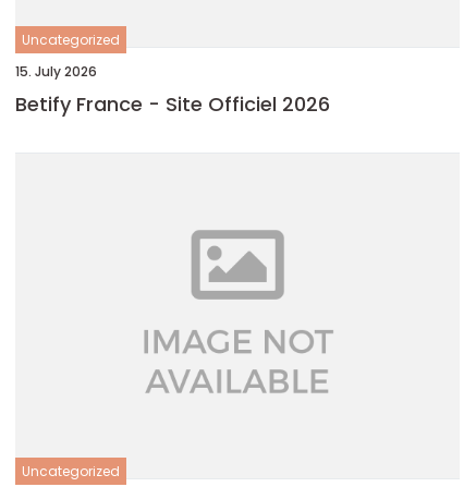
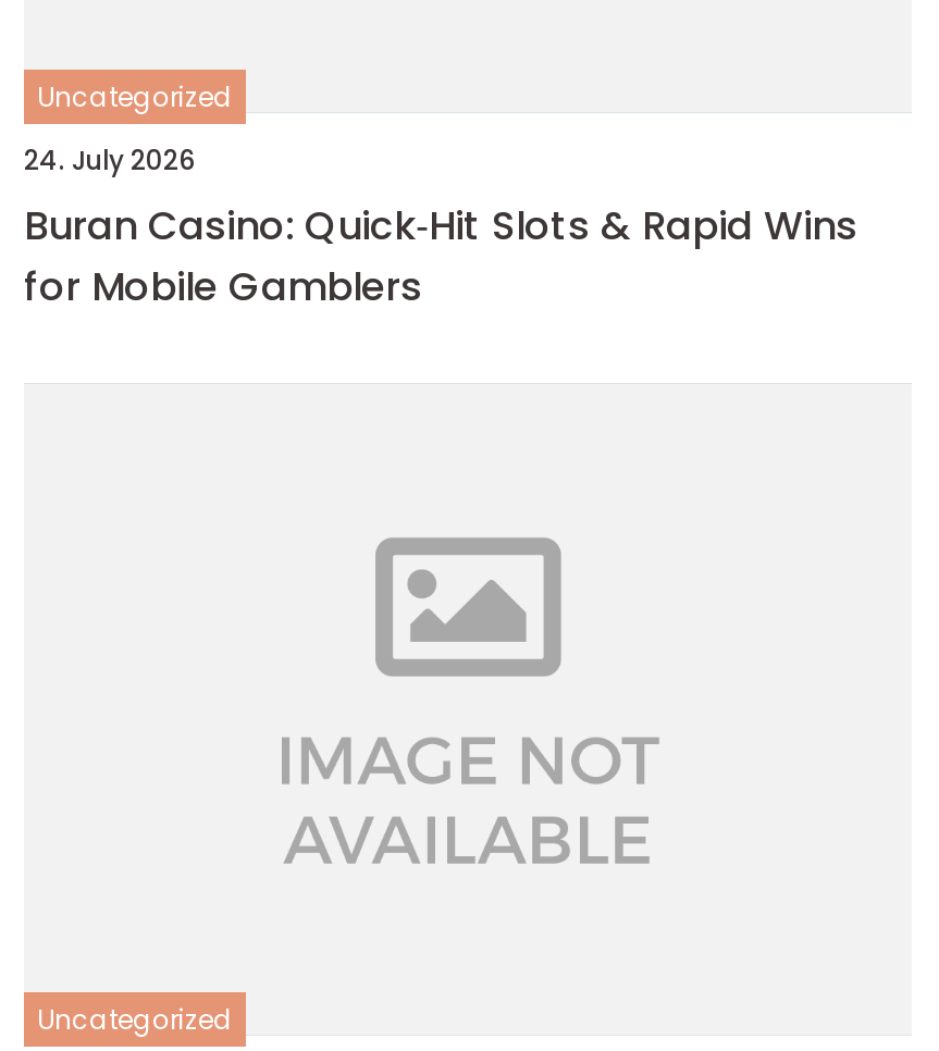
- 15. July 2026
- Betify France - Site Officiel 2026
+ 24. July 2026
+ Buran Casino: Quick‑Hit Slots & Rapid Wins
+ for Mobile Gamblers
